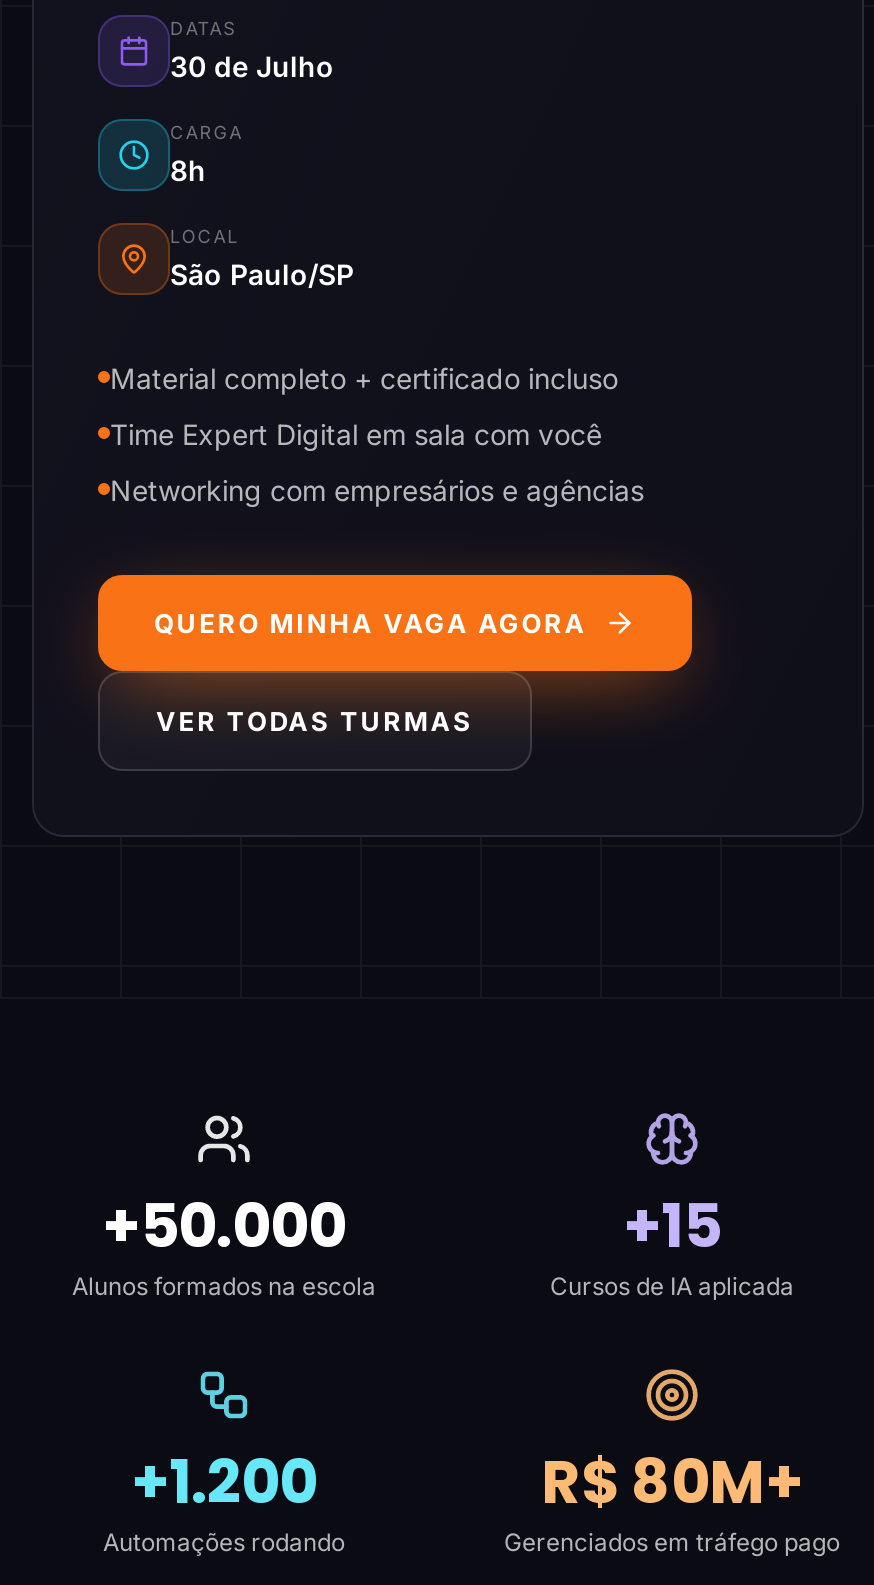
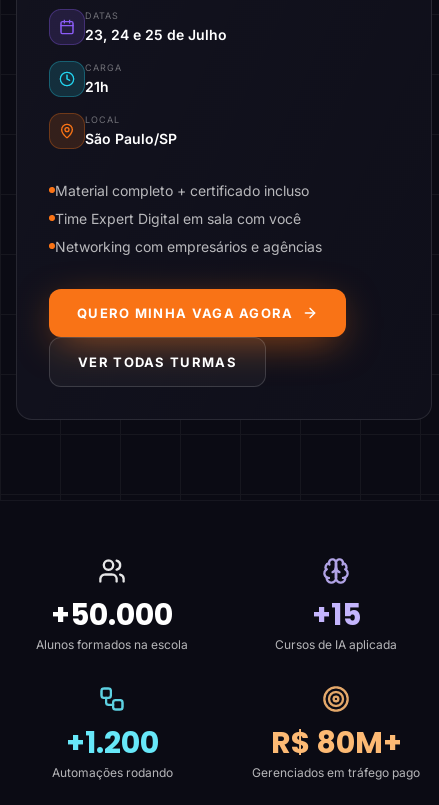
- 30 de Julho
+ 23, 24 e 25 de Julho

- 8h
+ 21h
